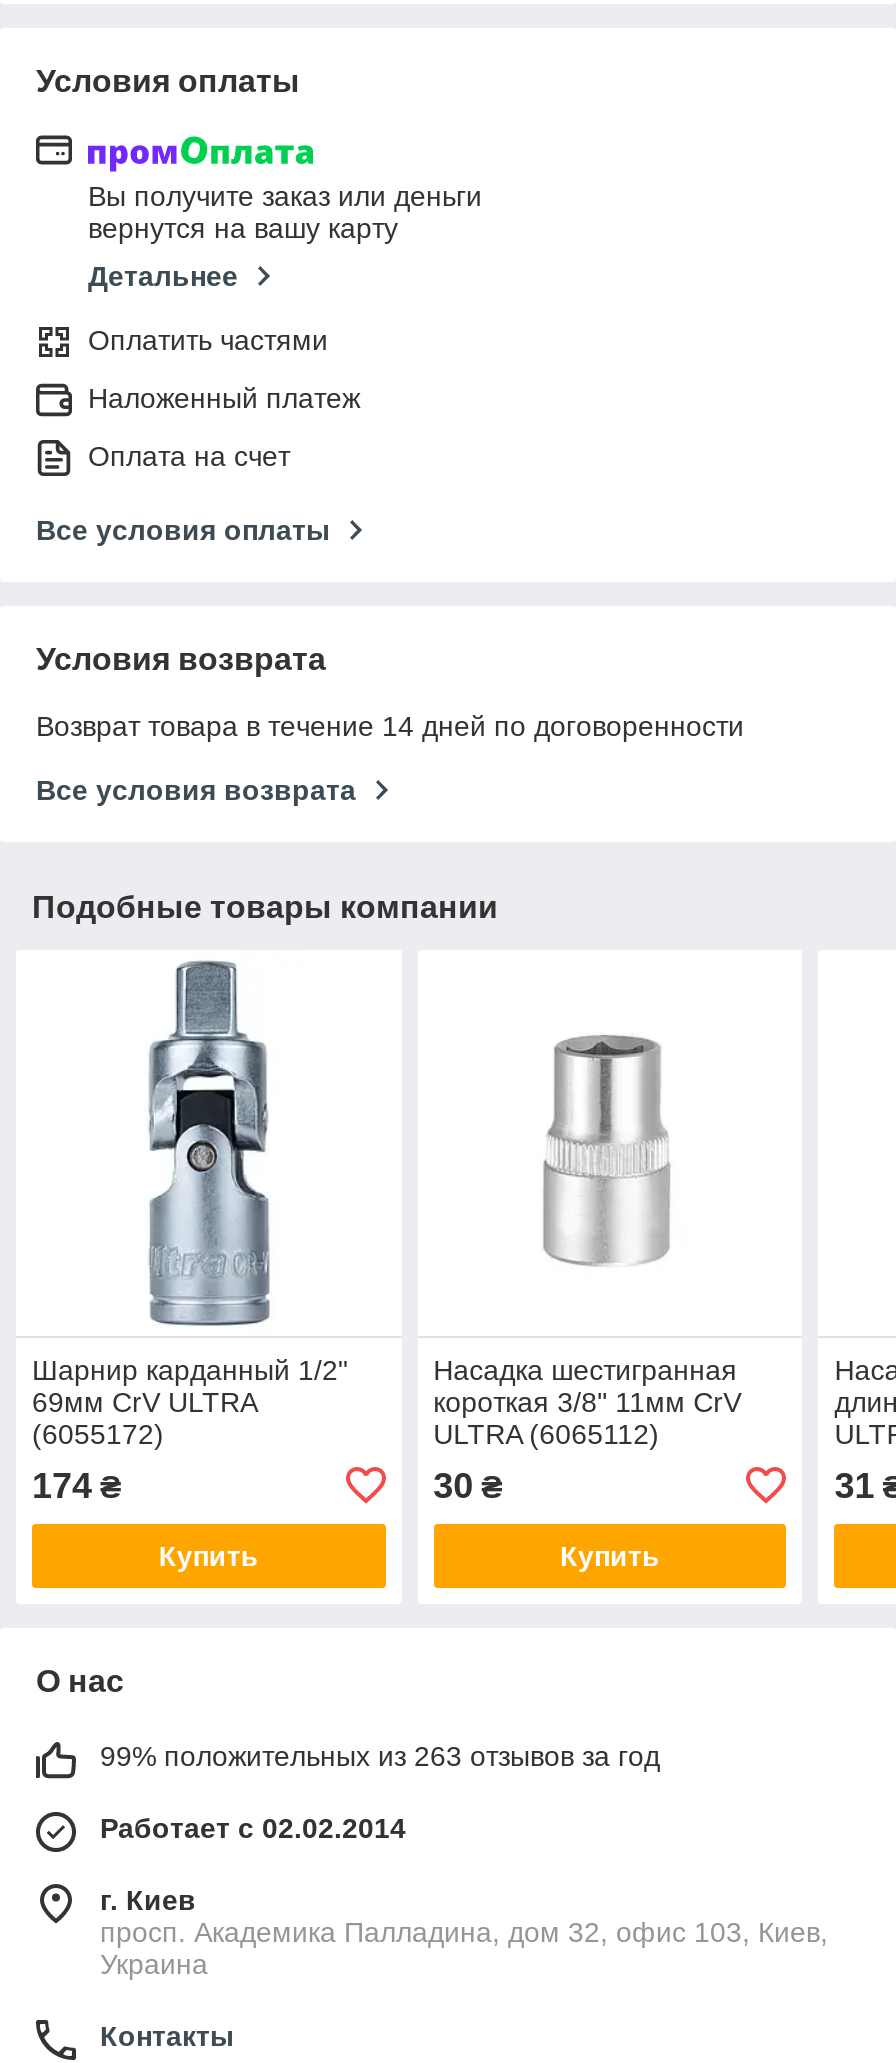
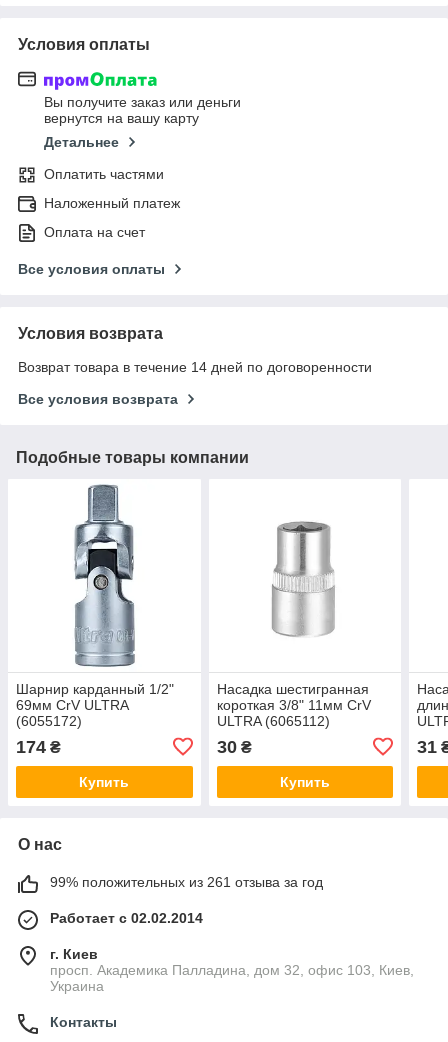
- 99% положительных из 263 отзывов за год
+ 99% положительных из 261 отзыва за год
